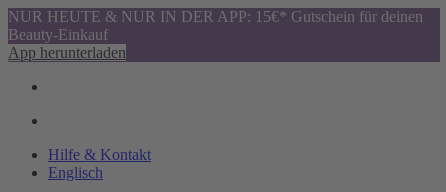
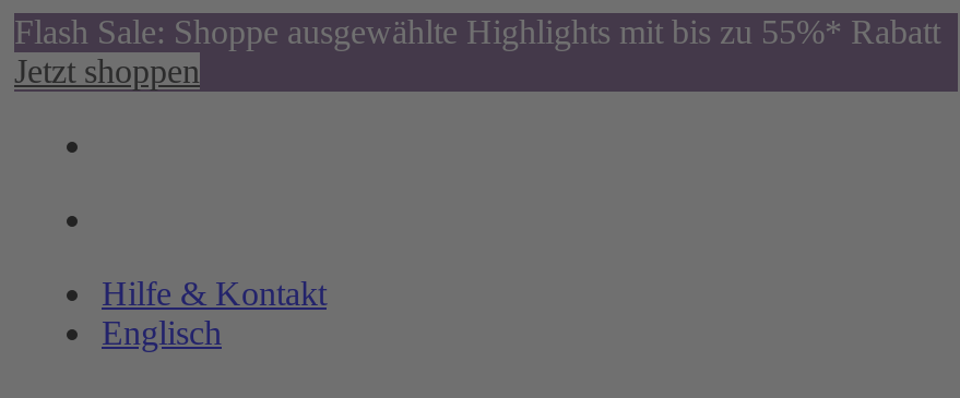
- NUR HEUTE & NUR IN DER APP: 15€* Gutschein für deinen
- Beauty-Einkauf
- App herunterladen
+ Flash Sale: Shoppe ausgewählte Highlights mit bis zu 55%* Rabatt
+ Jetzt shoppen
